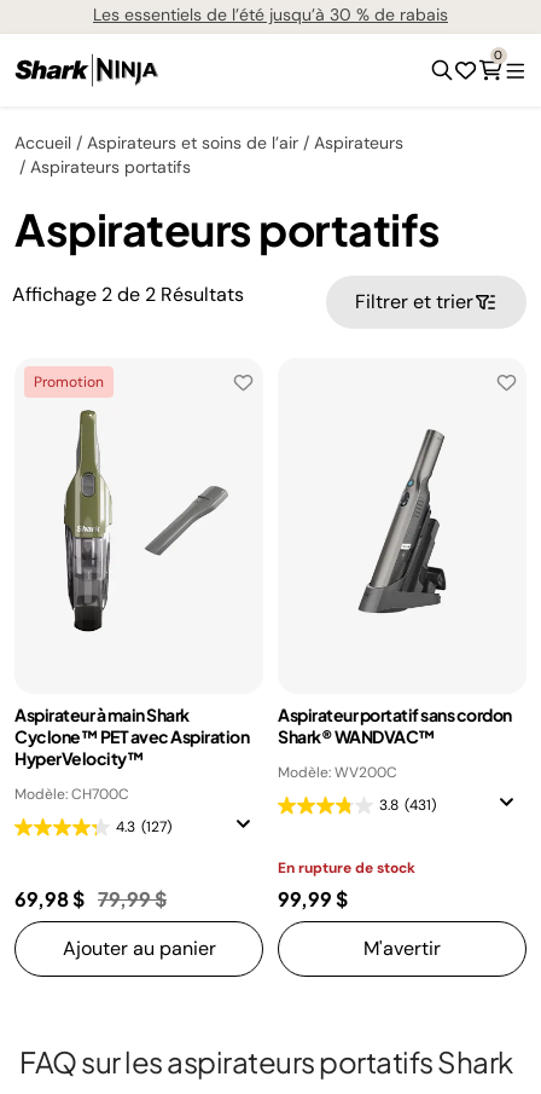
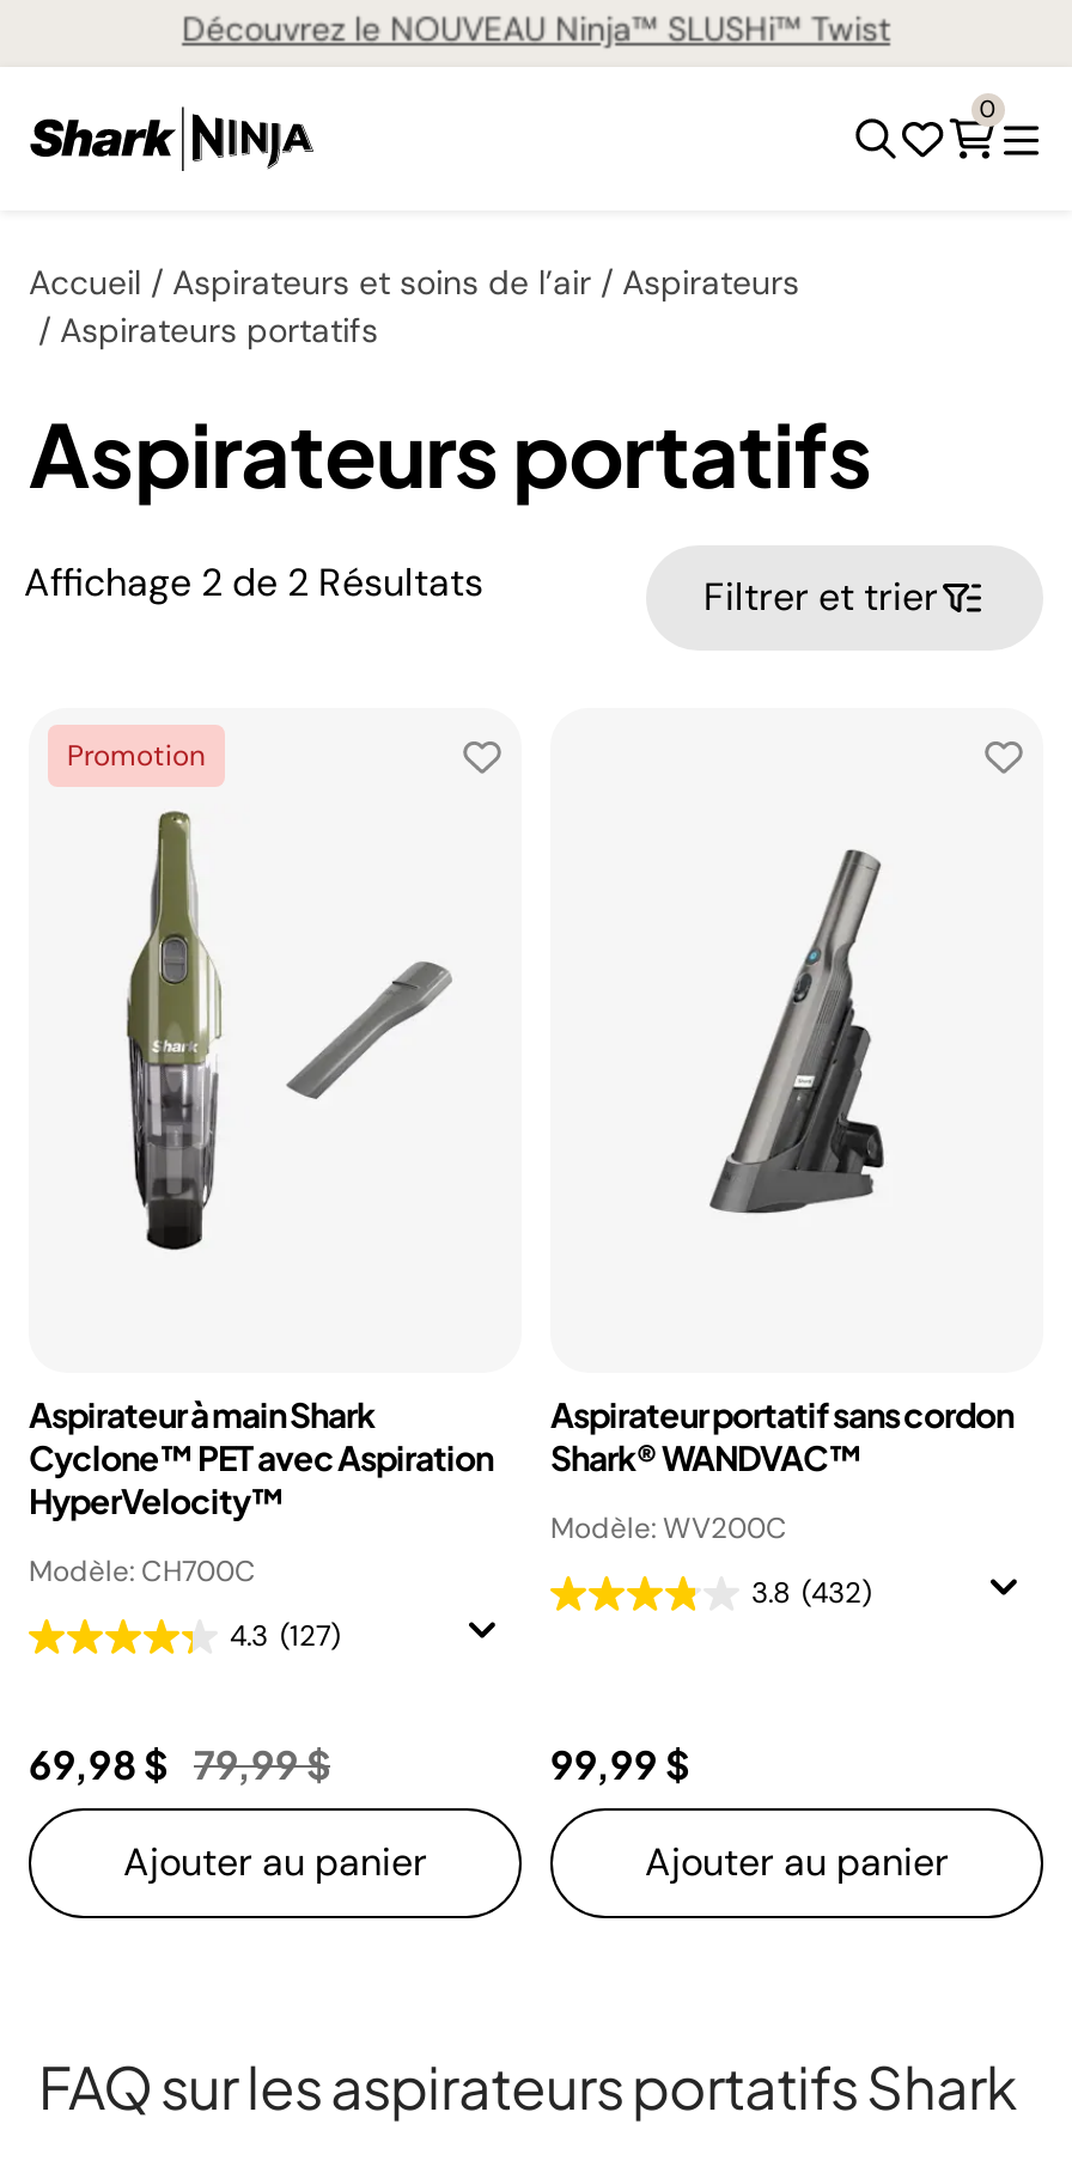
- Les essentiels de l’été jusqu’à 30 % de rabais
+ Découvrez le NOUVEAU Ninja™ SLUSHi™ Twist

- 3.8 (431)
- En rupture de stock
+ 3.8 (432)

- M'avertir
+ Ajouter au panier
